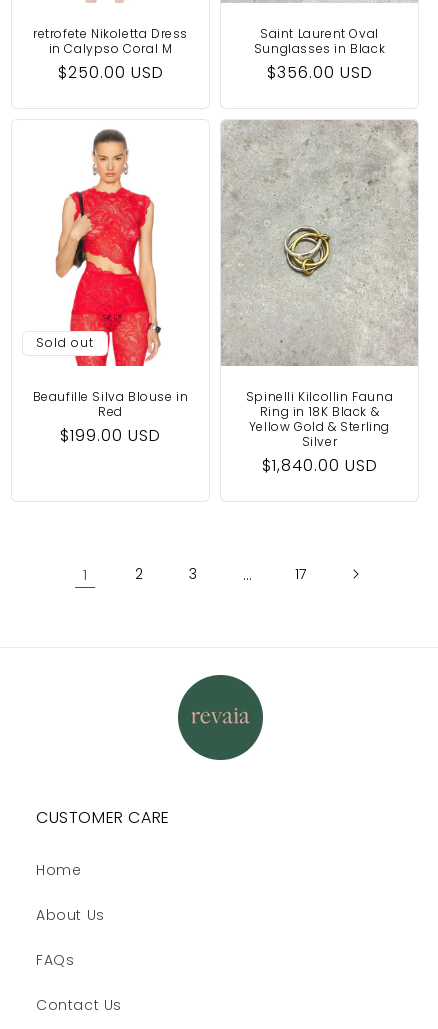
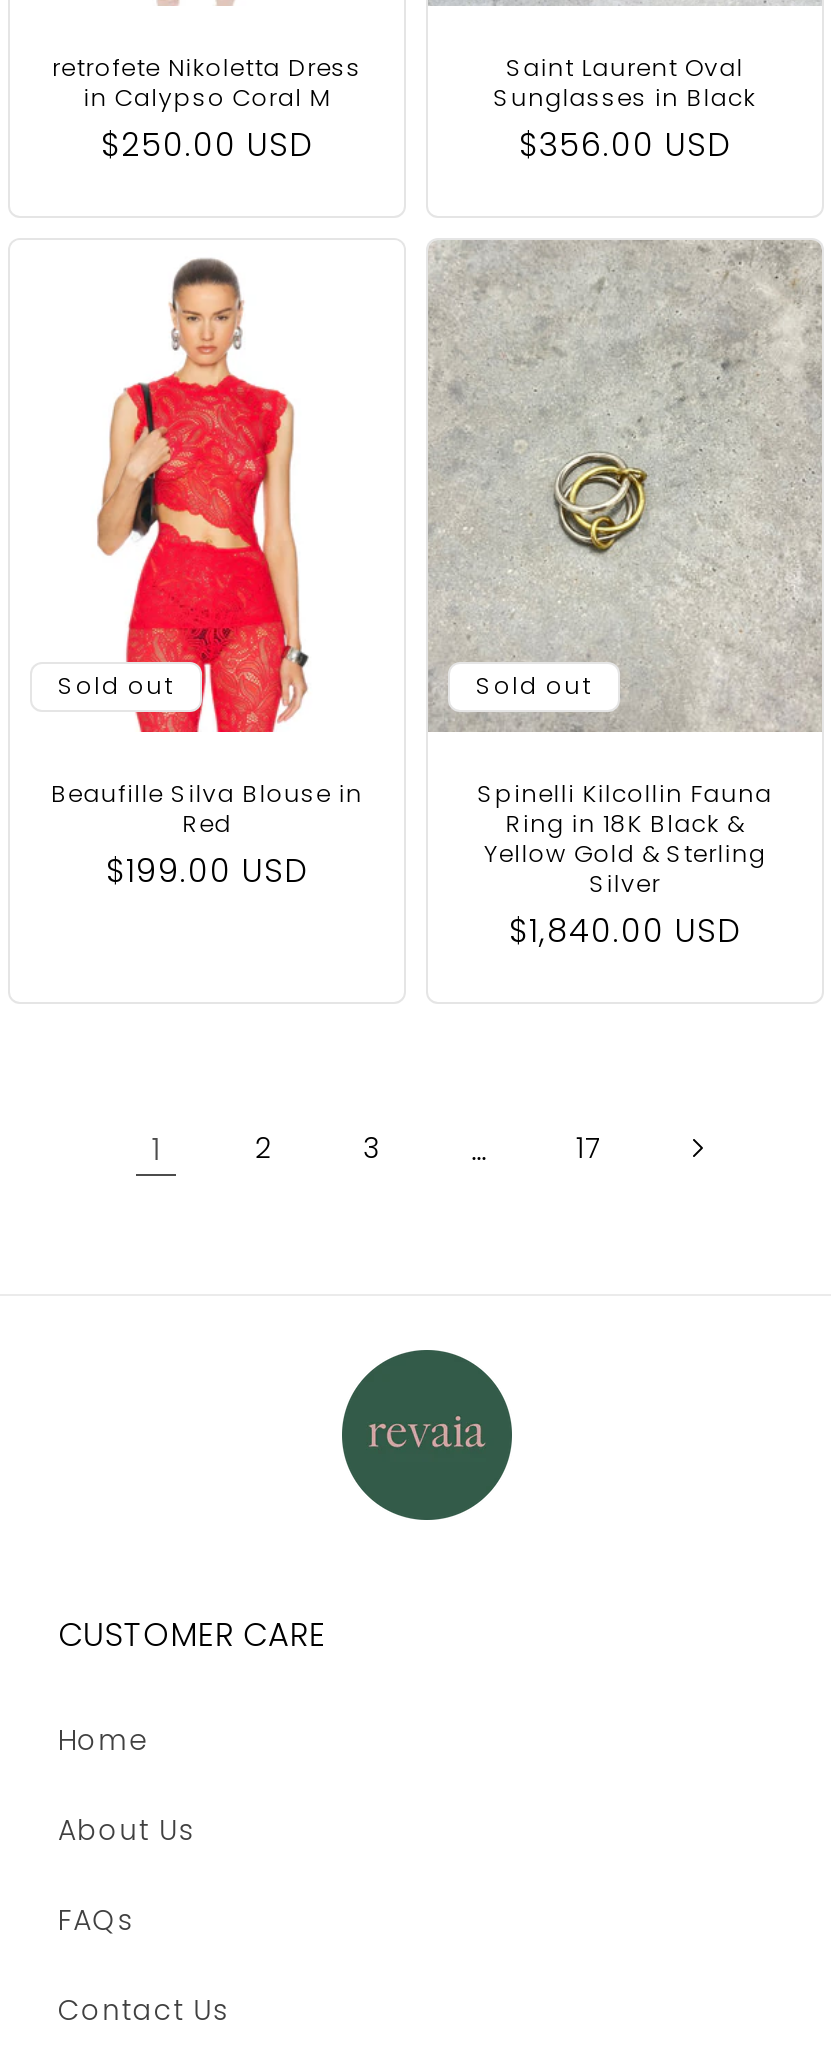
+ Sold out
